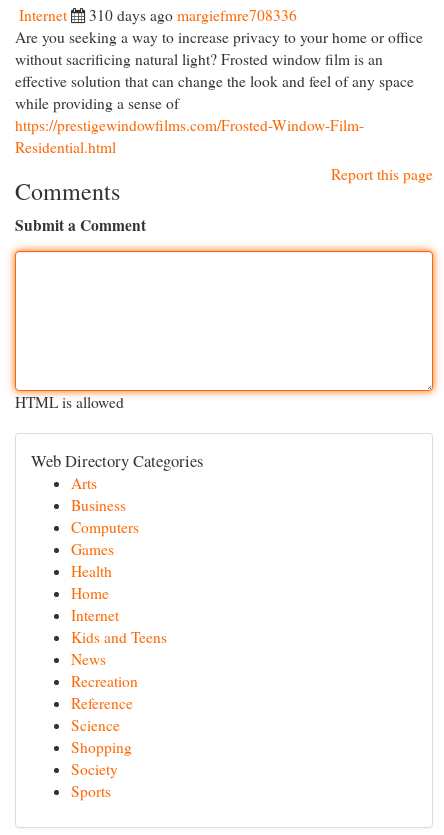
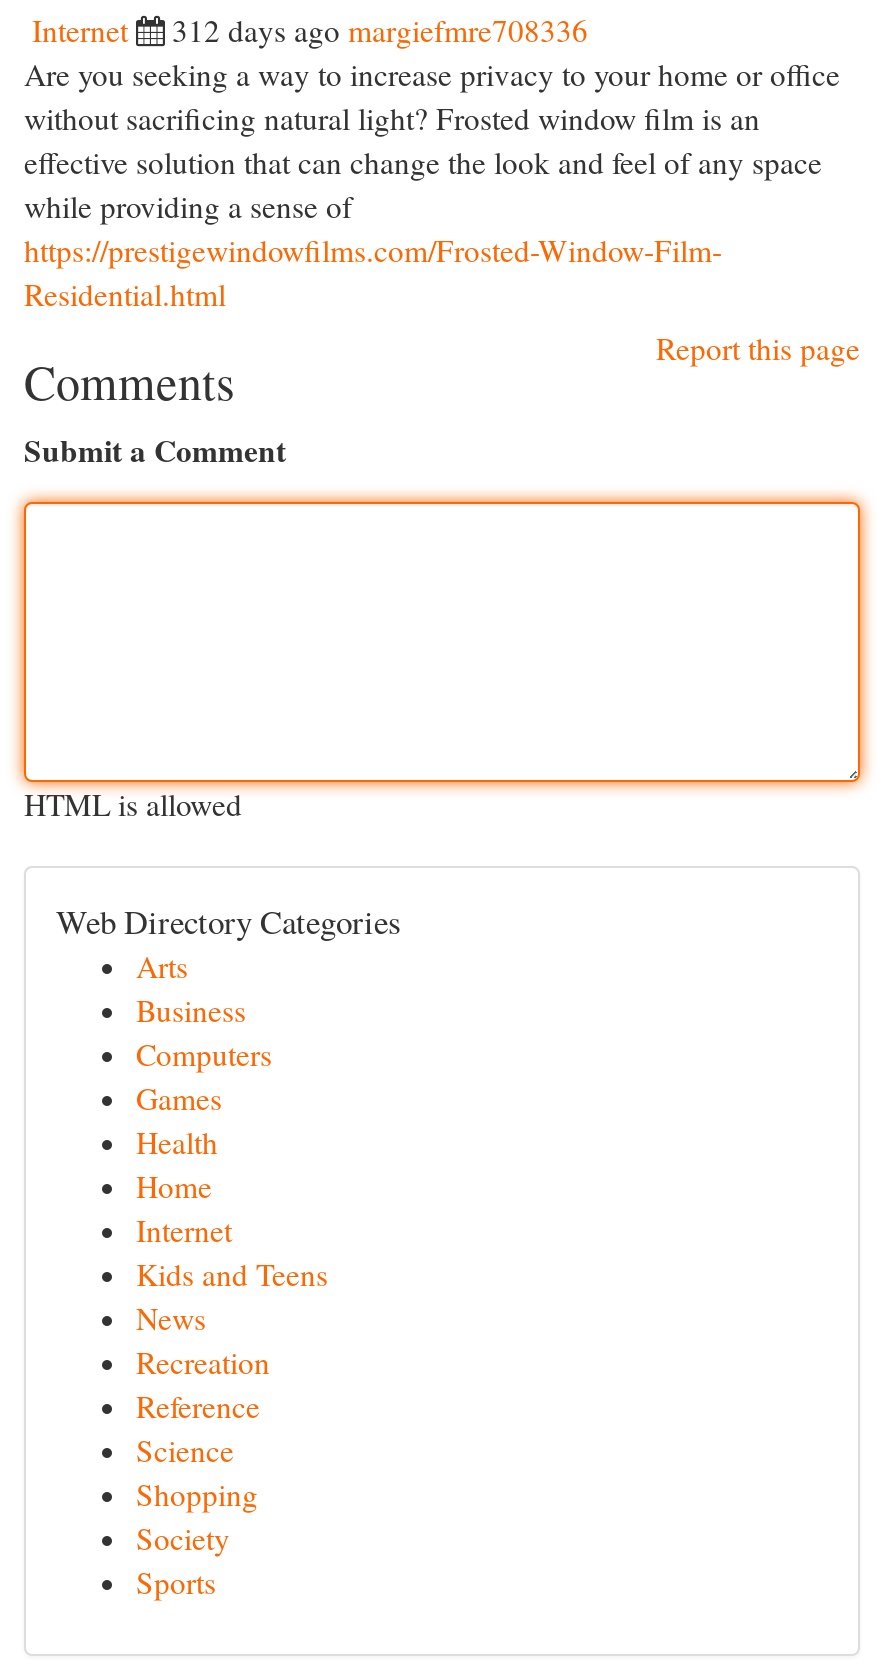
- 310 days ago margiefmre708336
+ 312 days ago margiefmre708336
